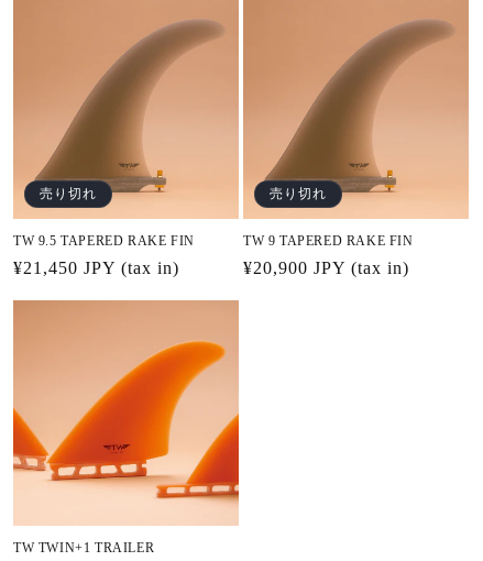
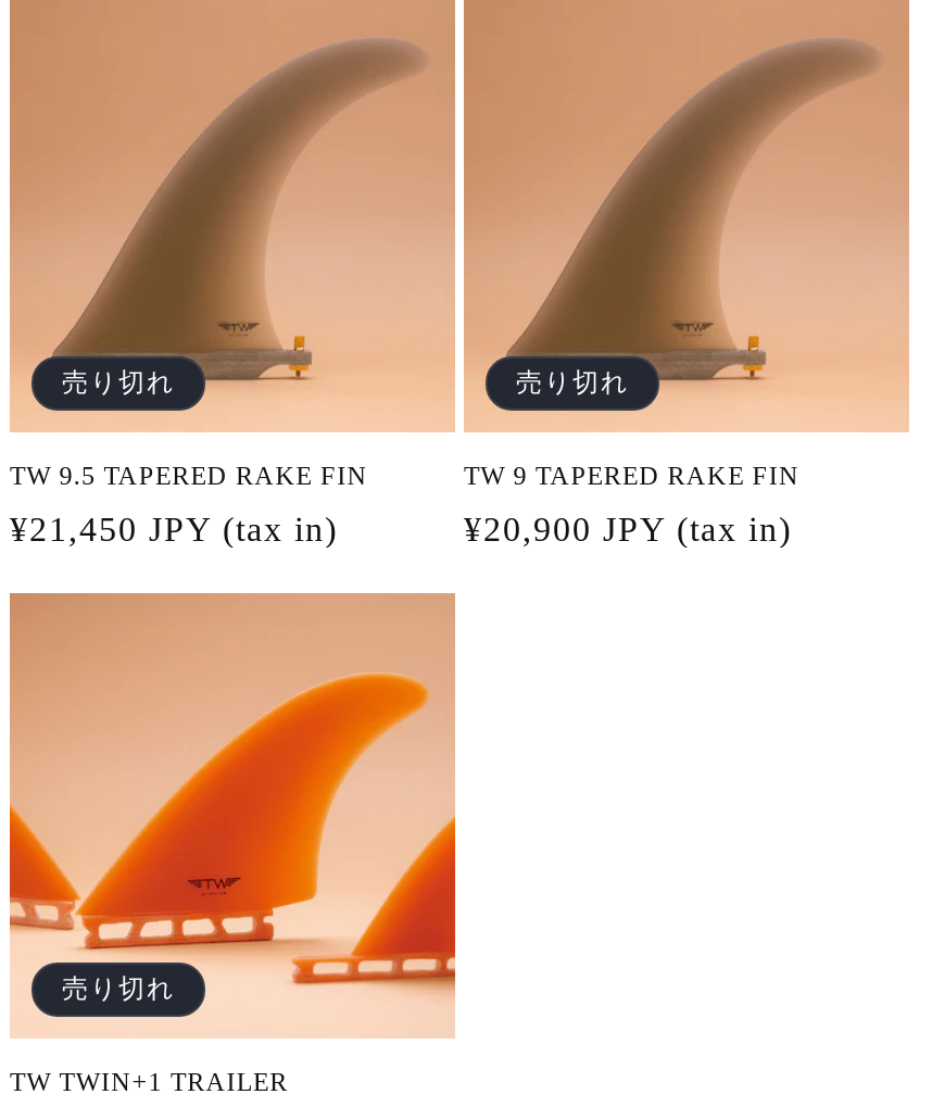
+ 売り切れ
